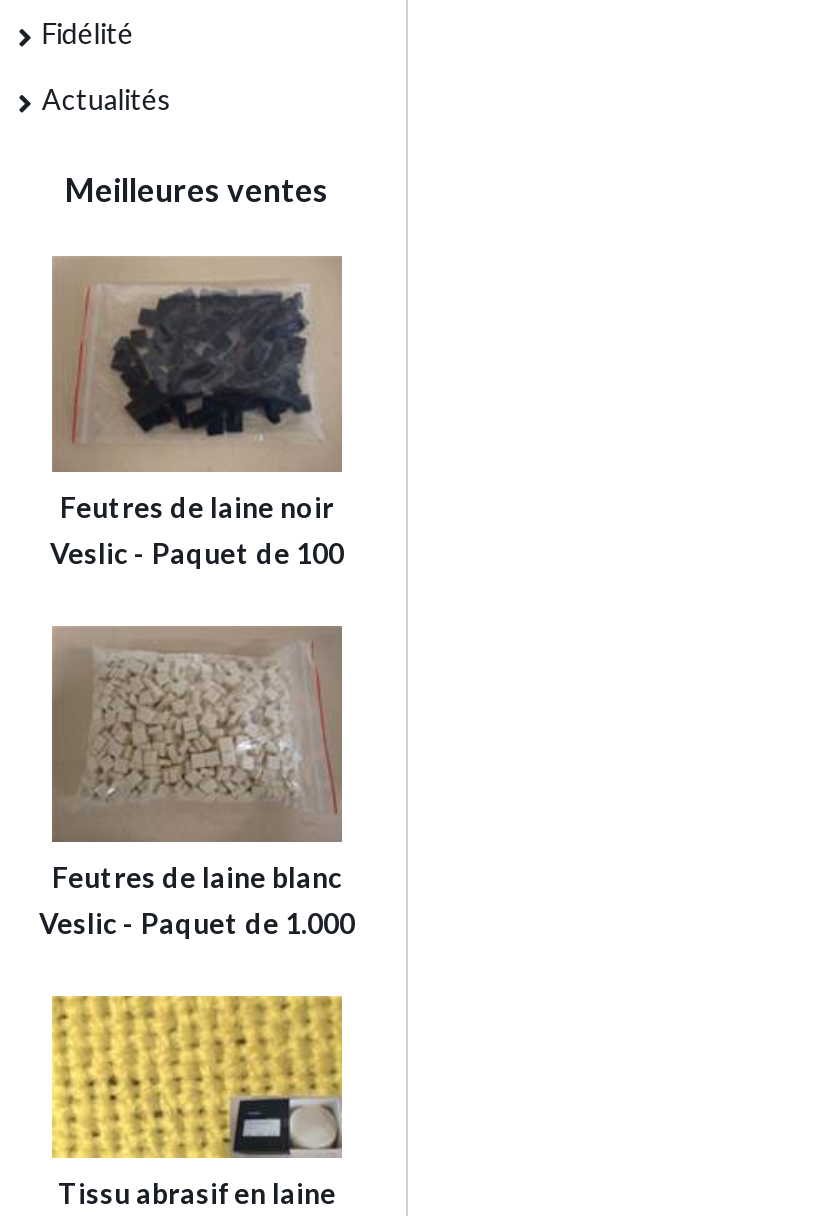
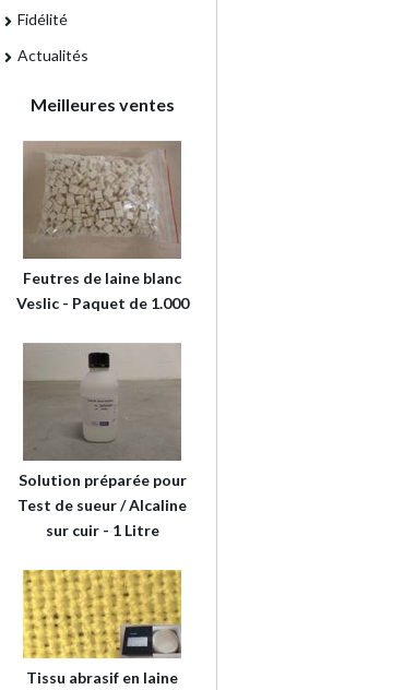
- [image]
- Feutres de laine noir
- Veslic - Paquet de 100

moved up: [image] | Feutres de laine blanc | Veslic - Paquet de 1.000

+ [image]
+ Solution préparée pour
+ Test de sueur / Alcaline
+ sur cuir - 1 Litre
